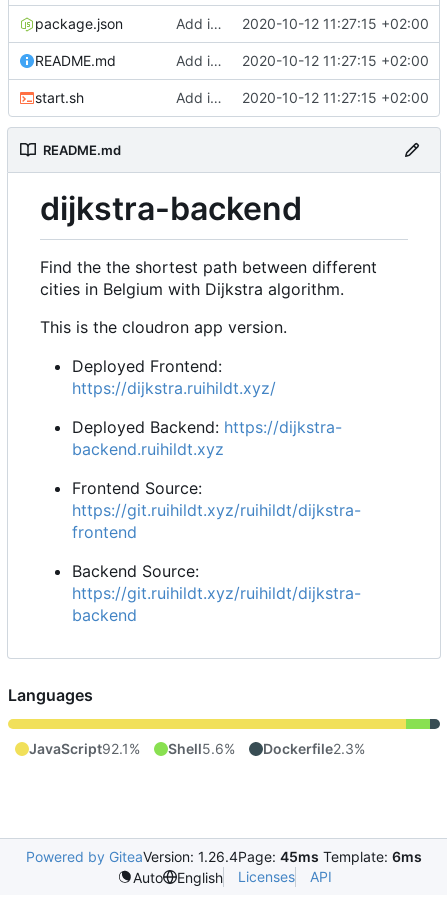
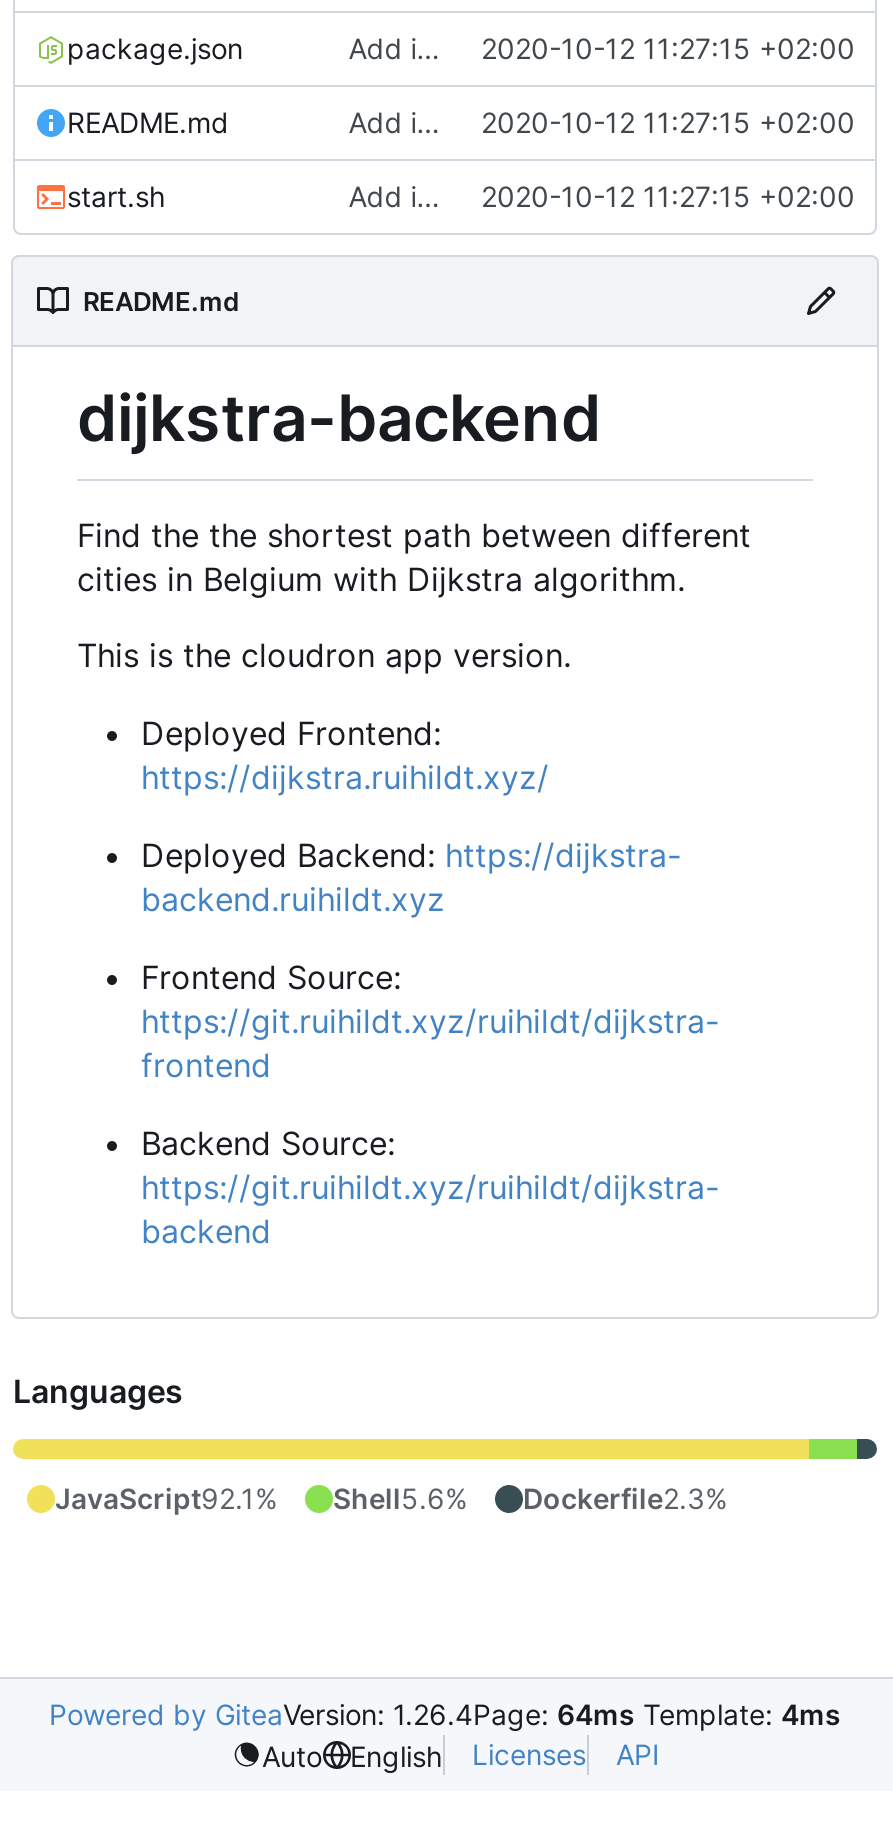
- Powered by GiteaVersion: 1.26.4Page: 45ms Template: 6ms
+ Powered by GiteaVersion: 1.26.4Page: 64ms Template: 4ms
